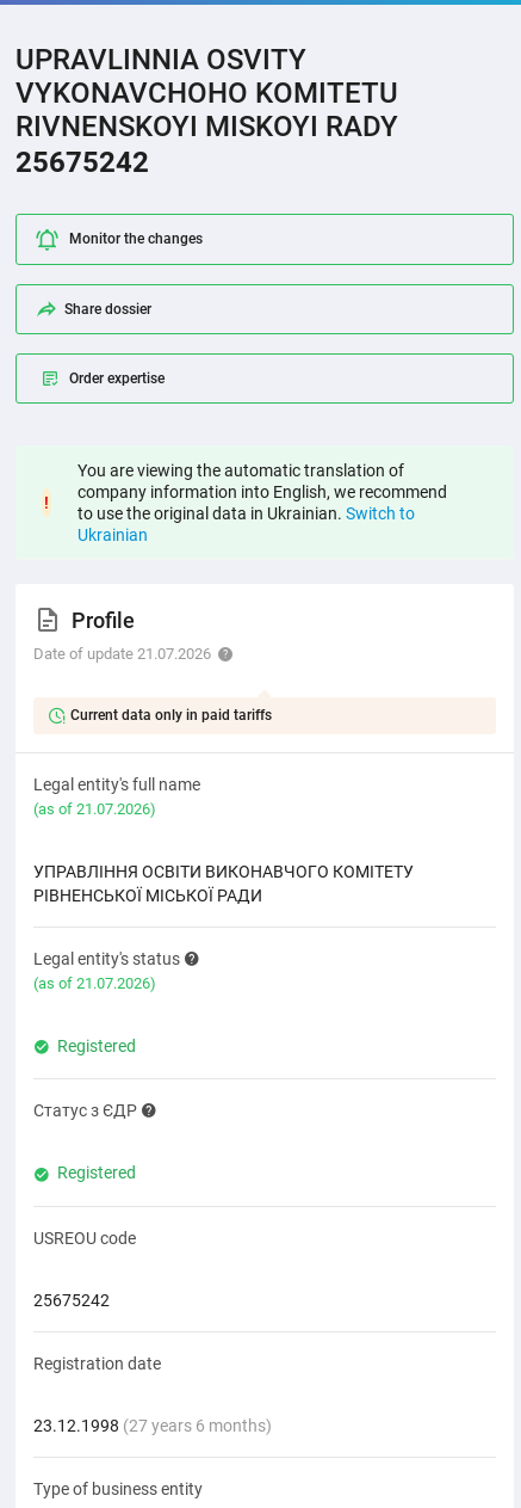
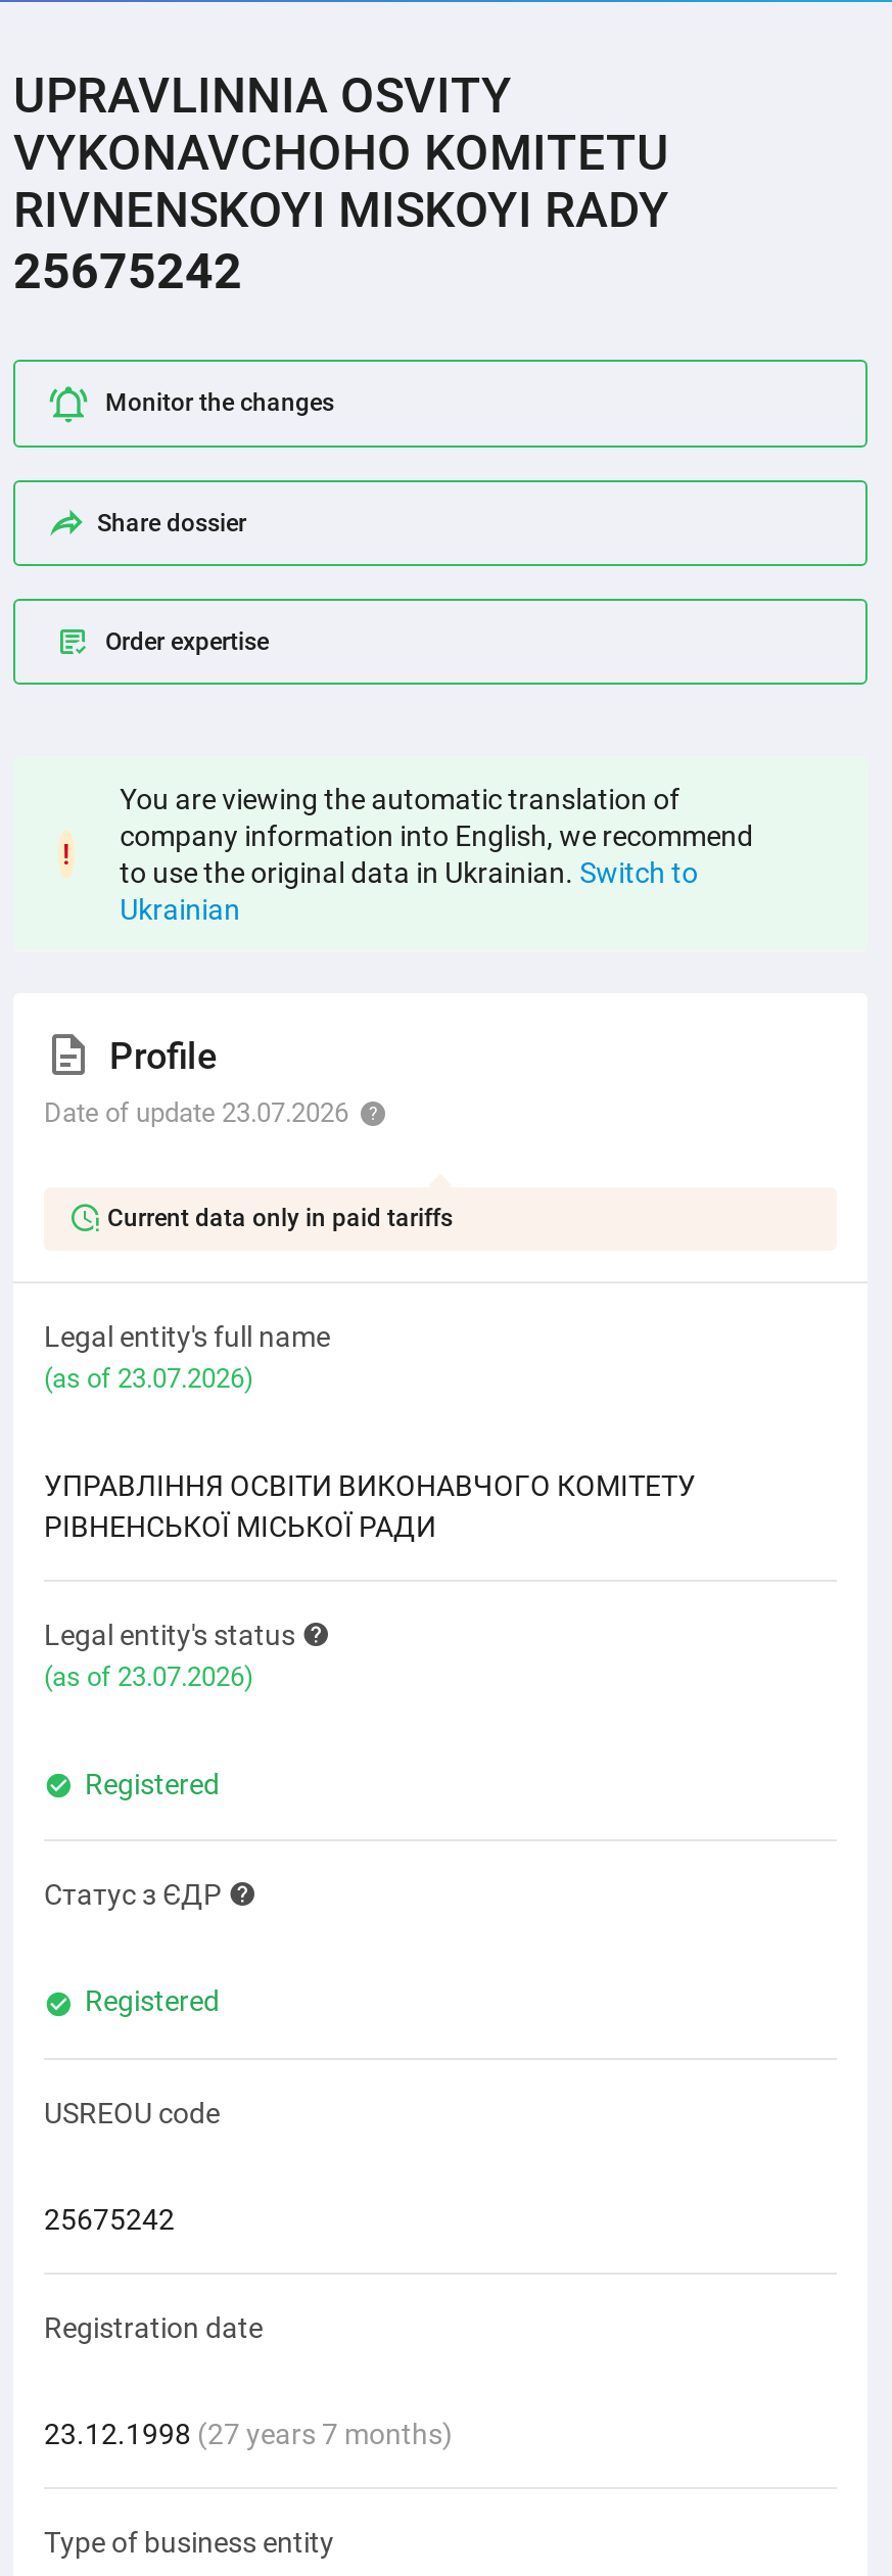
- Date of update 21.07.2026
+ Date of update 23.07.2026

- (as of 21.07.2026)
+ (as of 23.07.2026)

- (as of 21.07.2026)
+ (as of 23.07.2026)

- 23.12.1998 (27 years 6 months)
+ 23.12.1998 (27 years 7 months)
